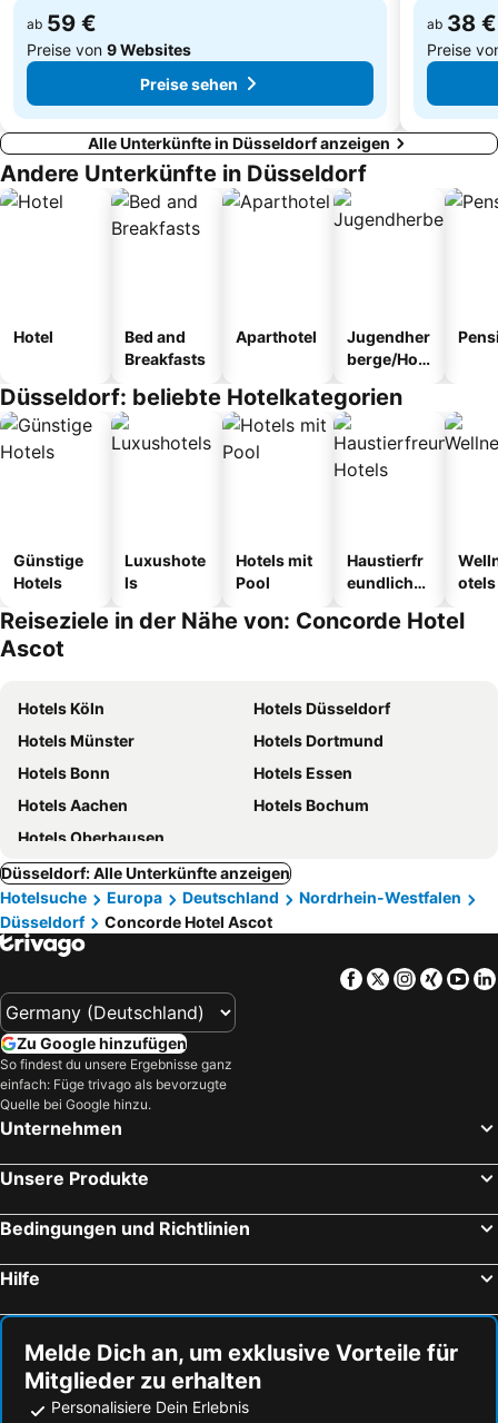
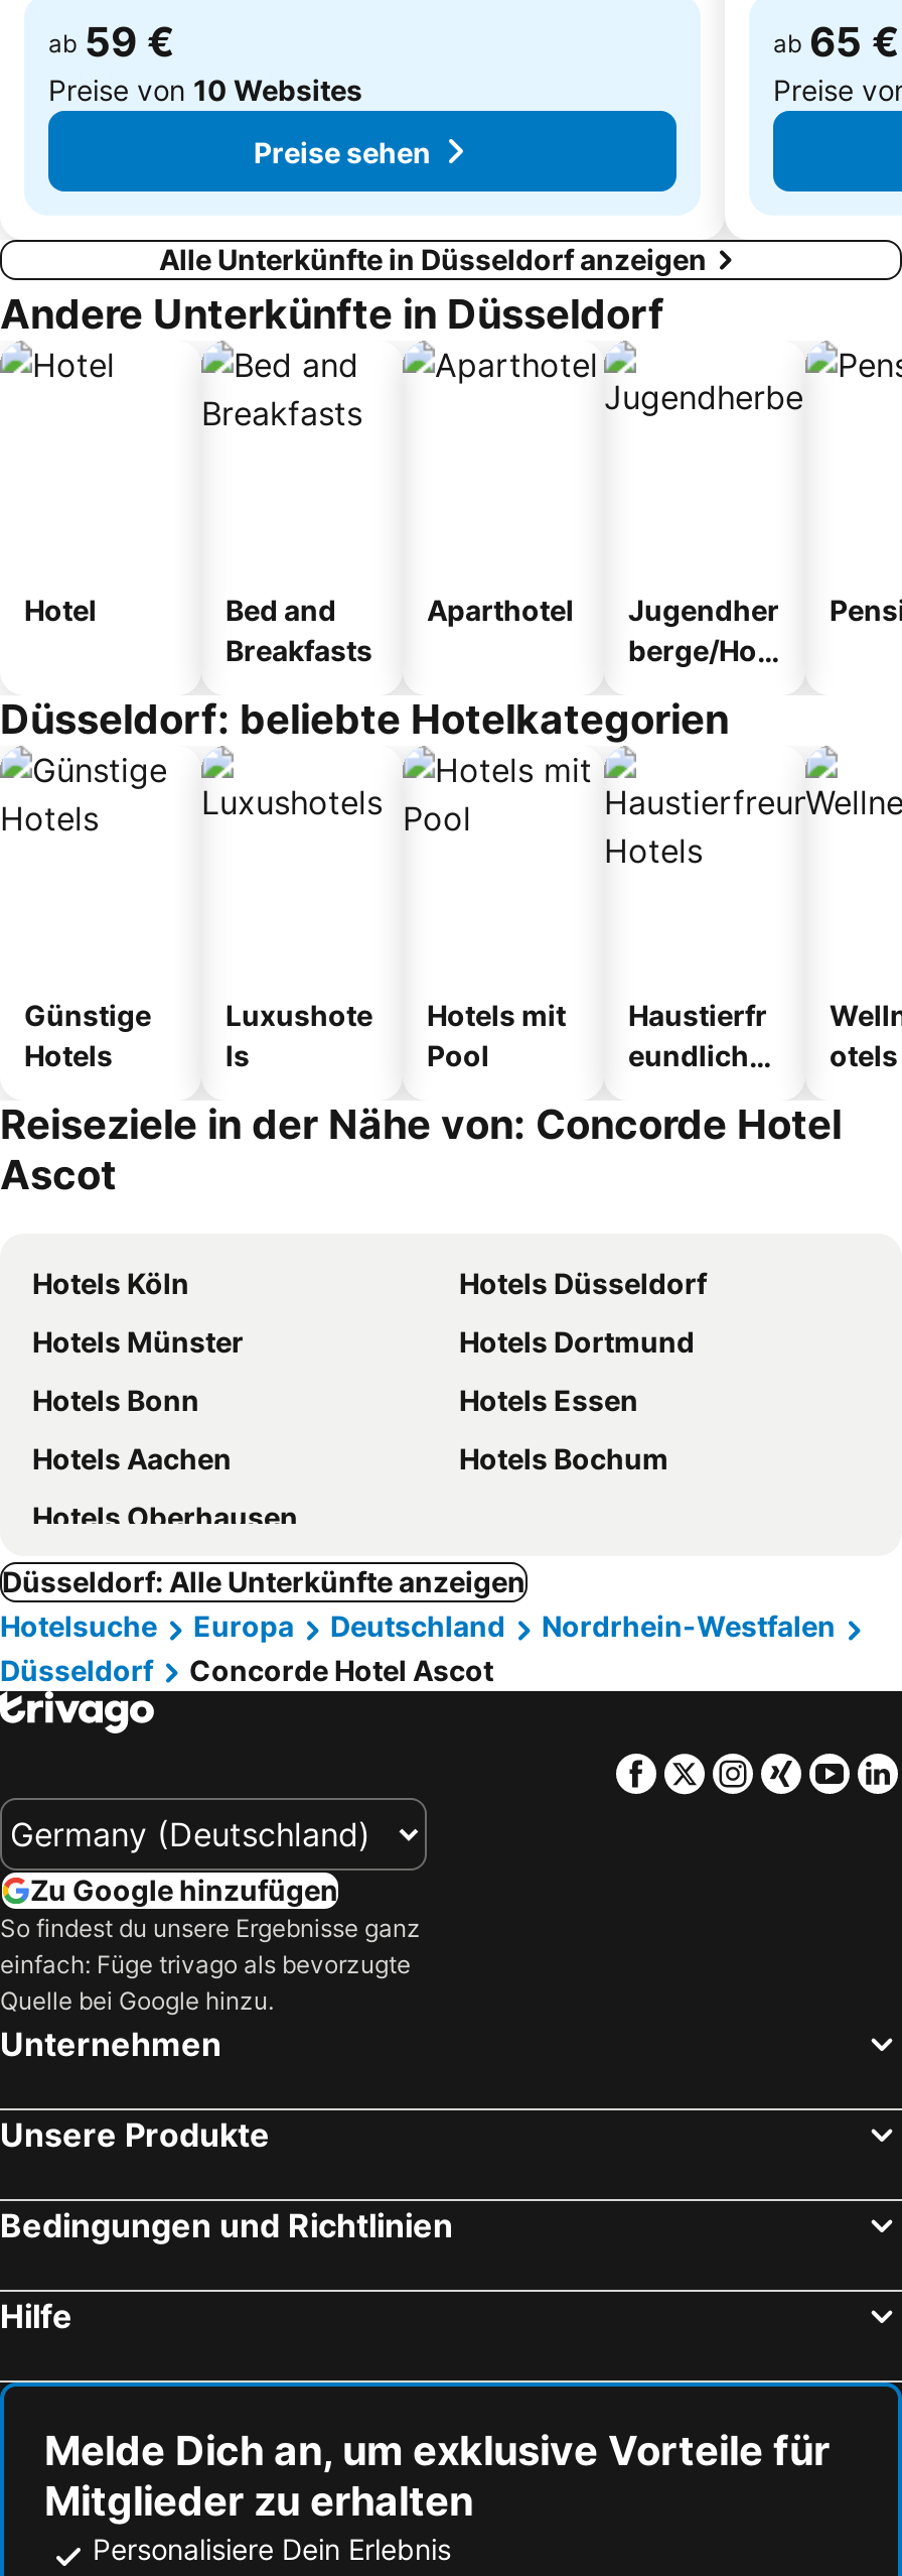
- ab 38 €
+ ab 65 €

- Preise von 9 Websites
+ Preise von 10 Websites
